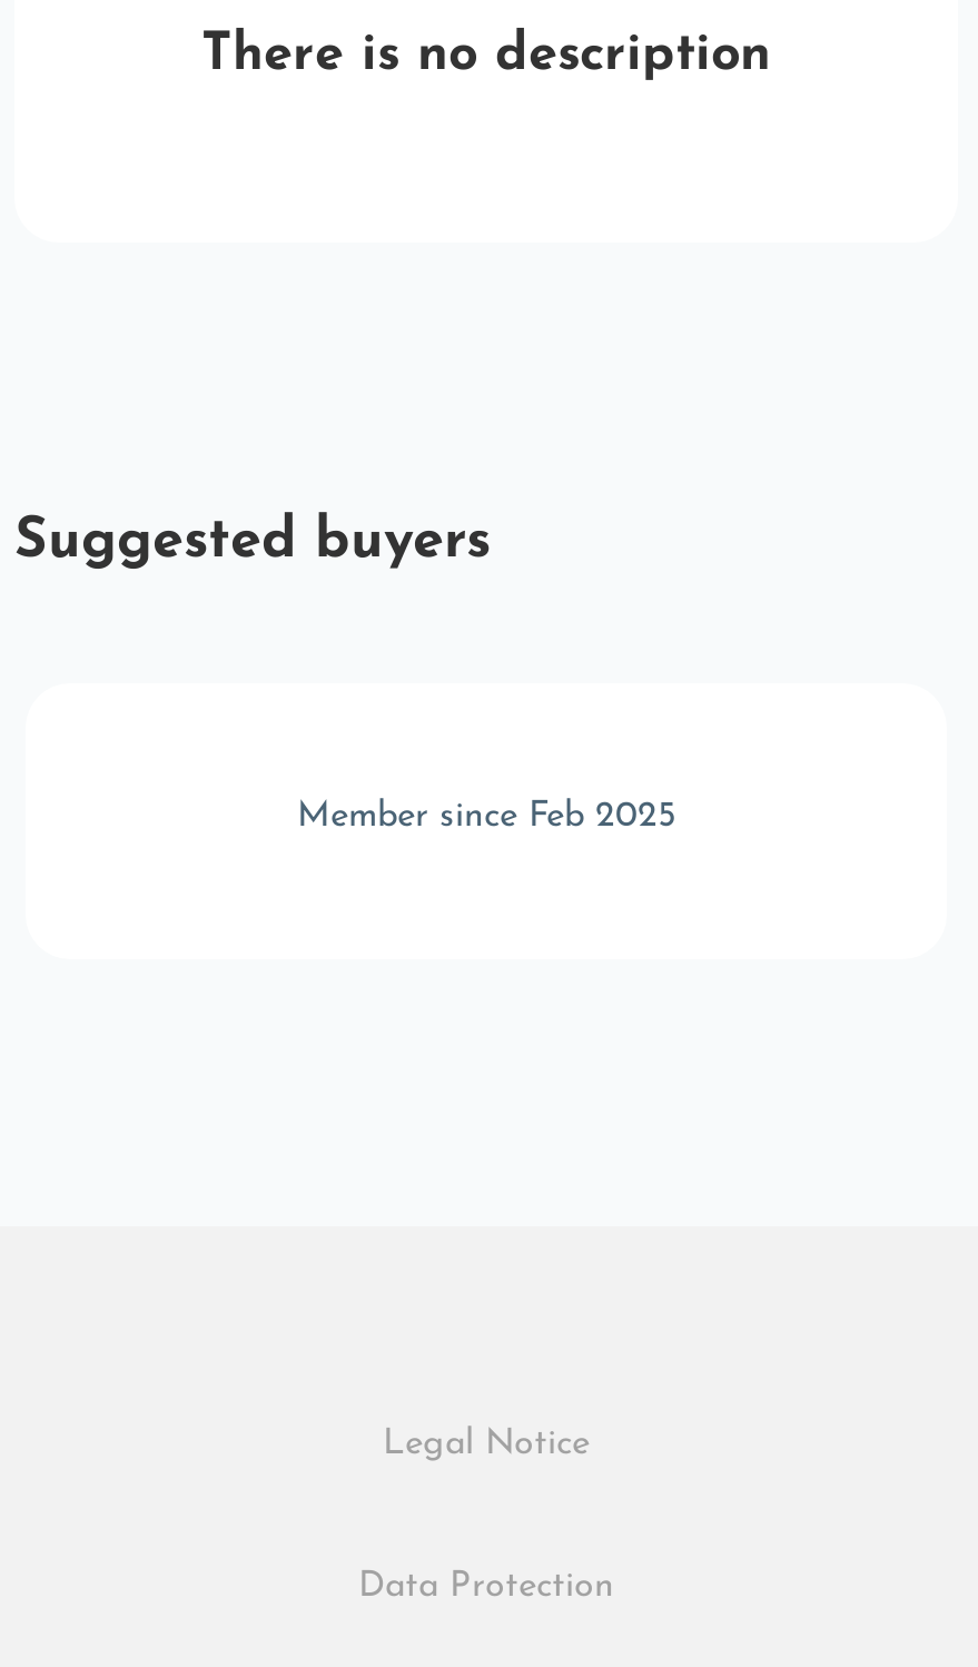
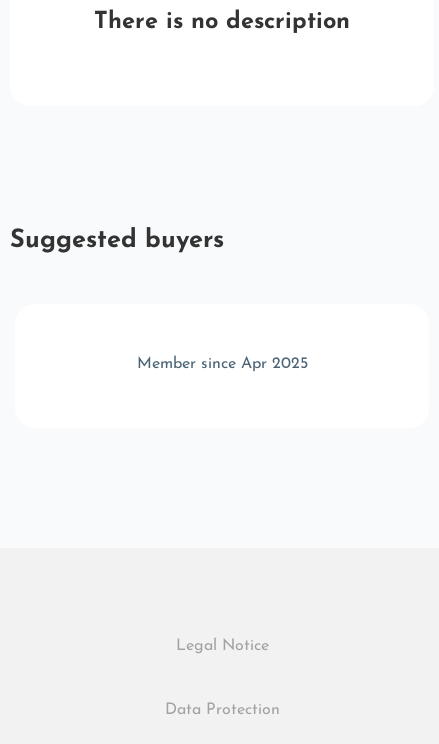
- Member since Feb 2025
+ Member since Apr 2025
